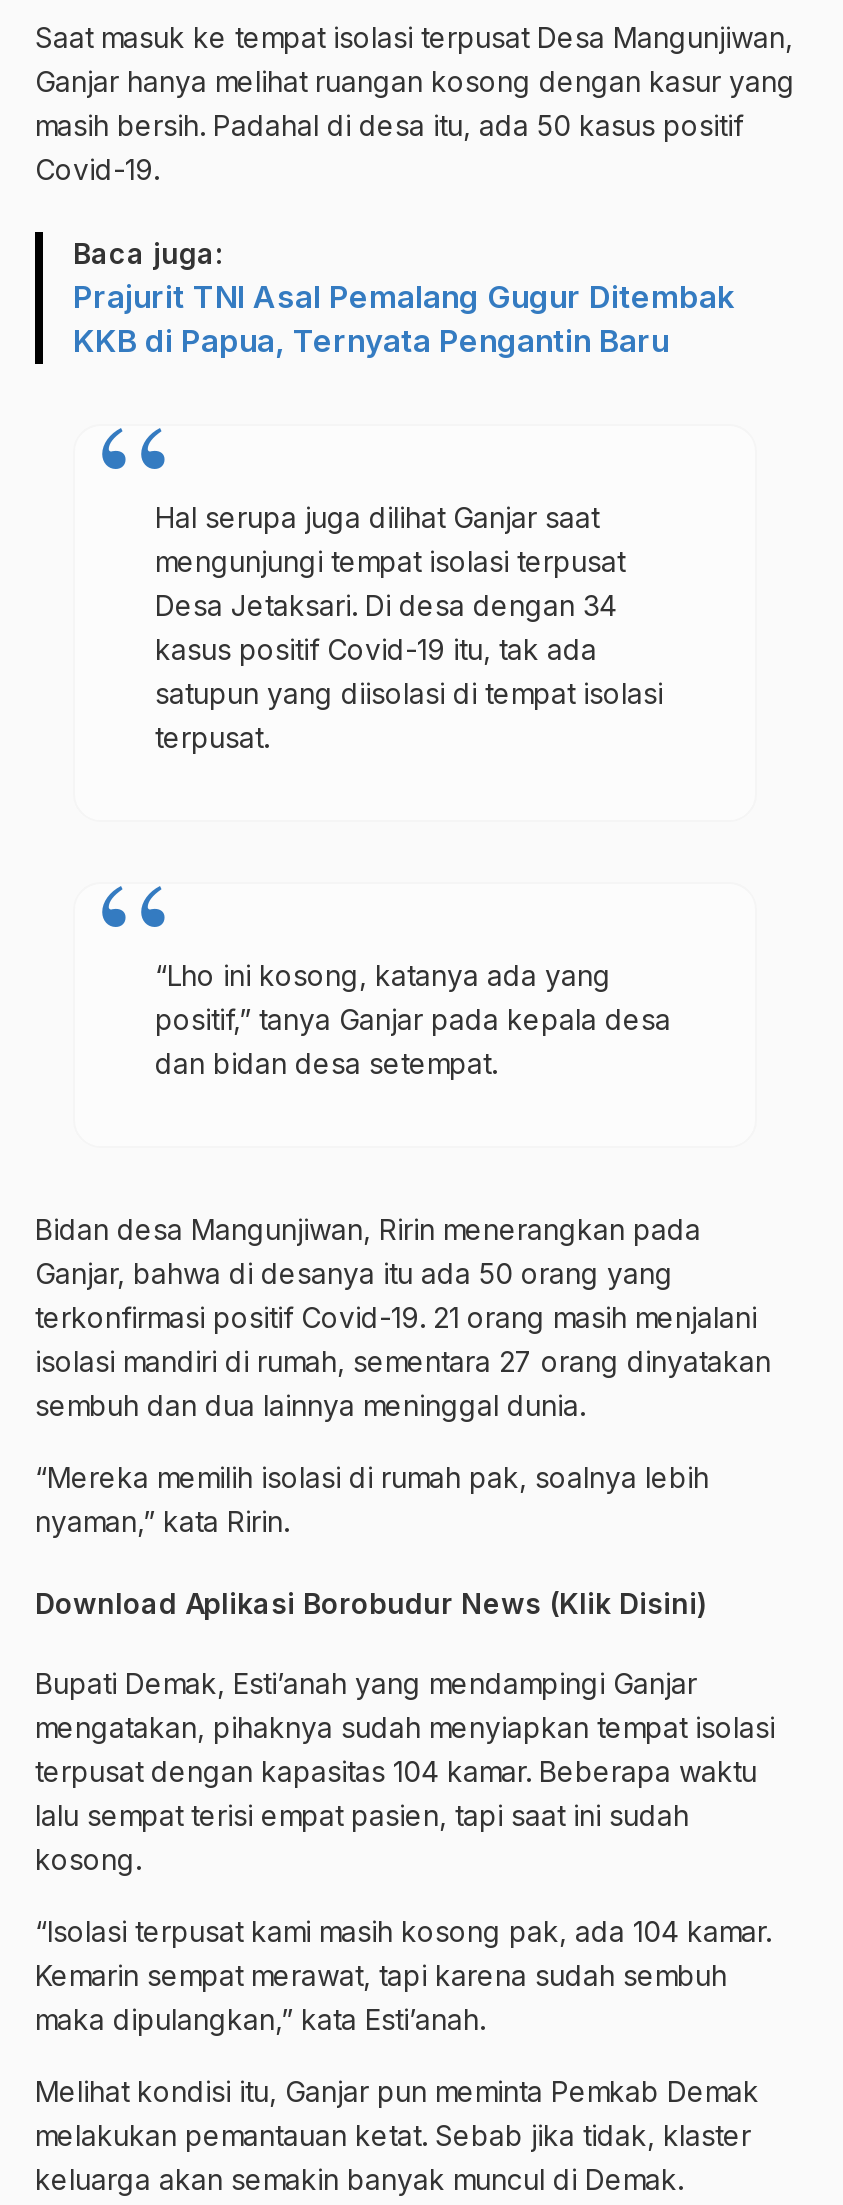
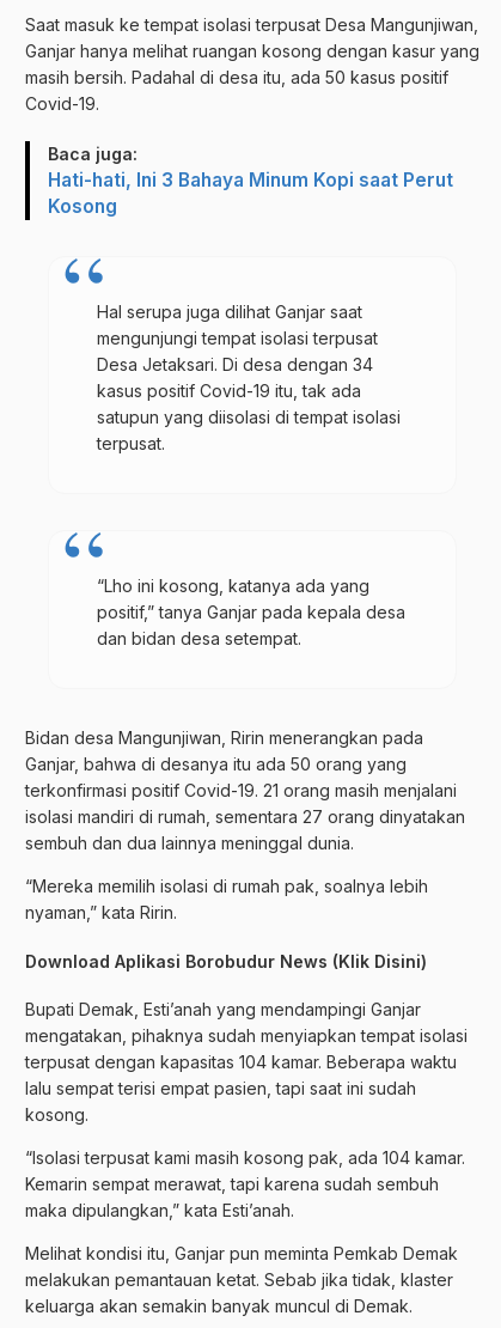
- Prajurit TNI Asal Pemalang Gugur Ditembak
- KKB di Papua, Ternyata Pengantin Baru
+ Hati-hati, Ini 3 Bahaya Minum Kopi saat Perut
+ Kosong
